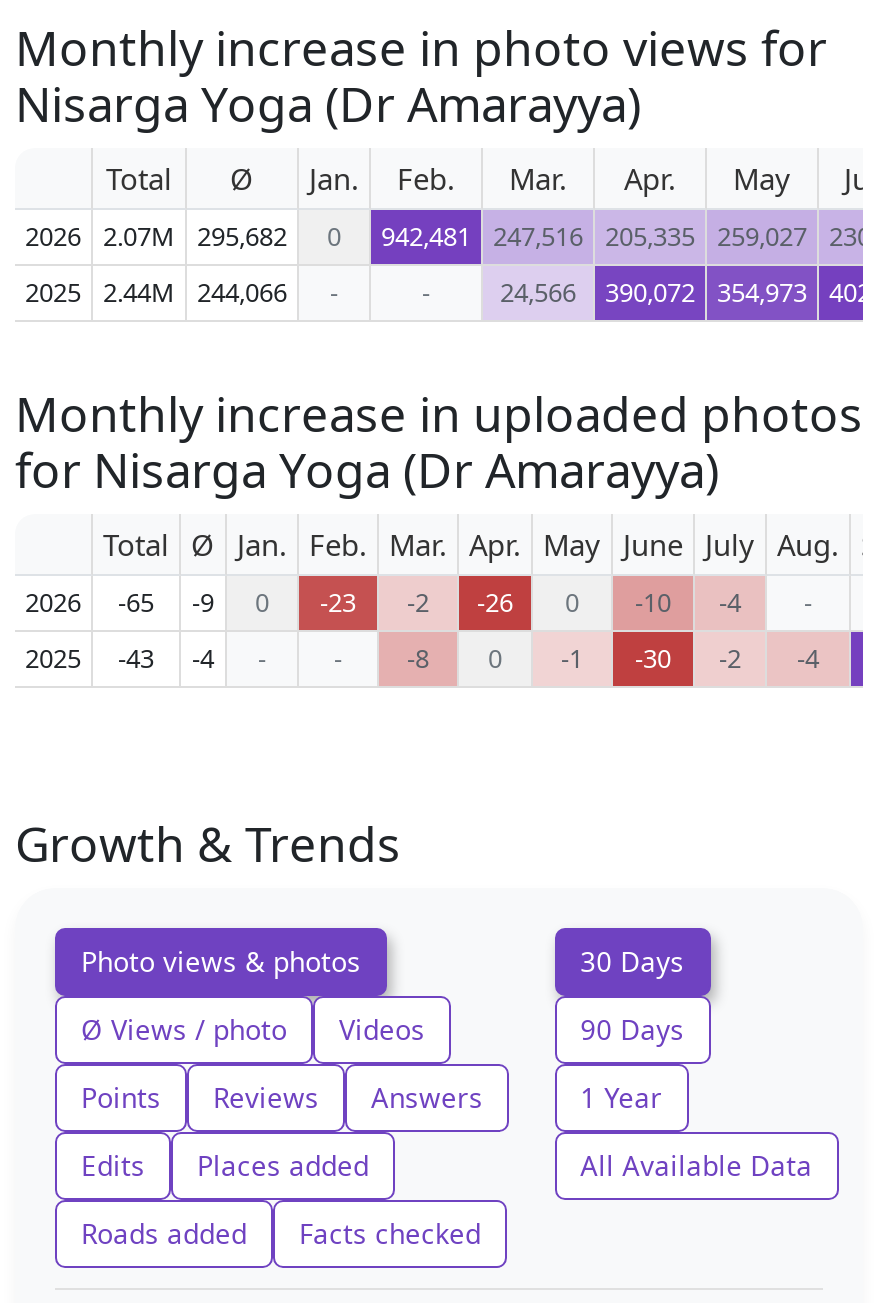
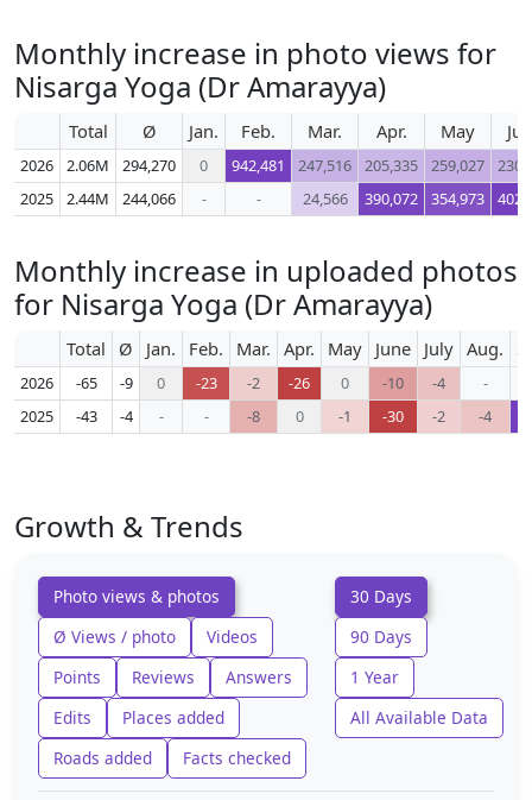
- 2.07M
- 295,682
+ 2.06M
+ 294,270
